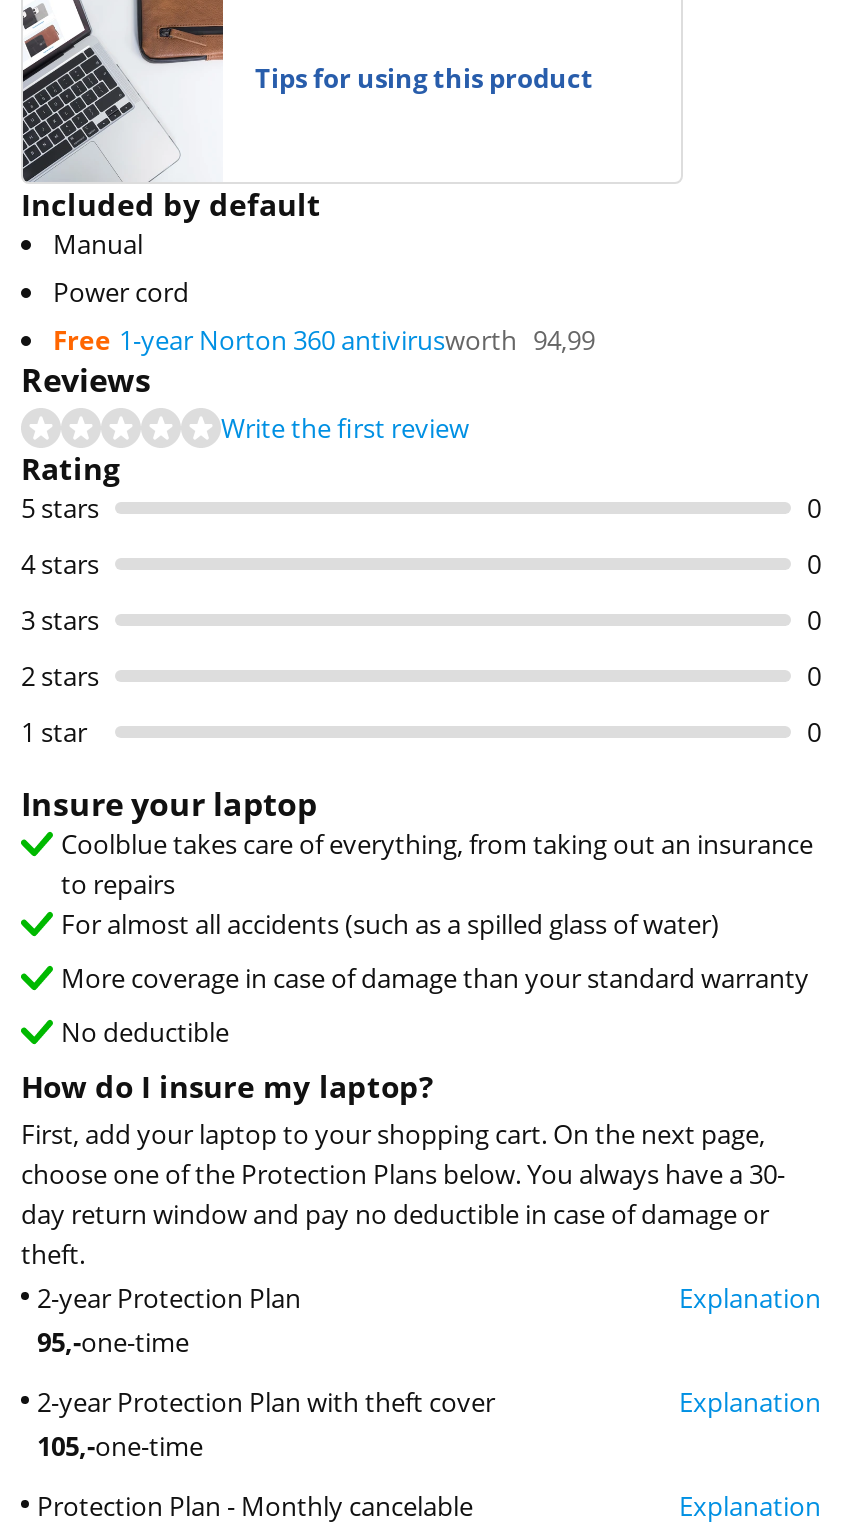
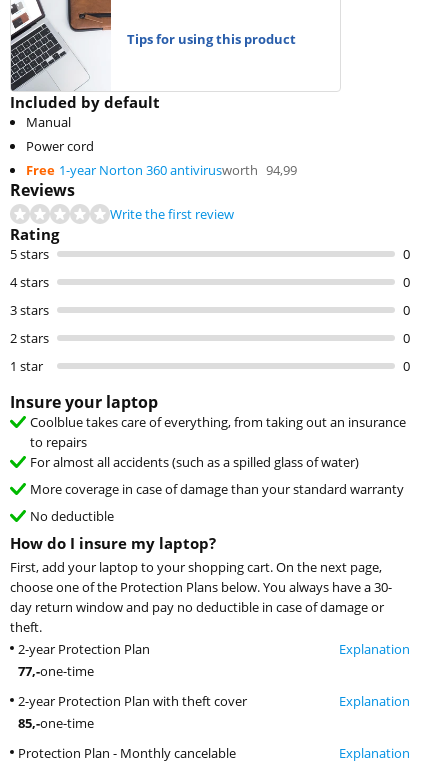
- 95,-one-time
+ 77,-one-time

- 105,-one-time
+ 85,-one-time
